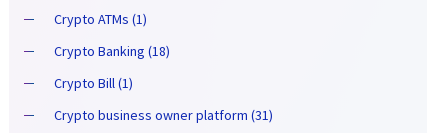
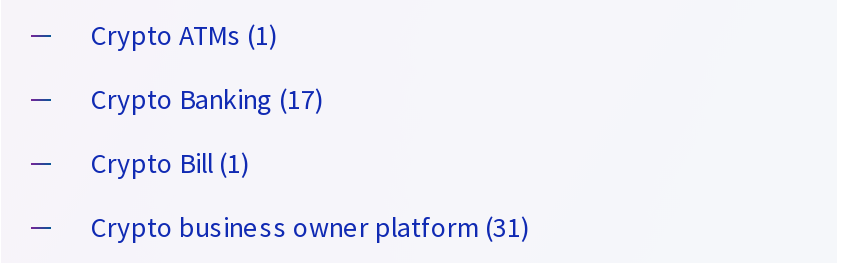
- Crypto Banking (18)
+ Crypto Banking (17)
